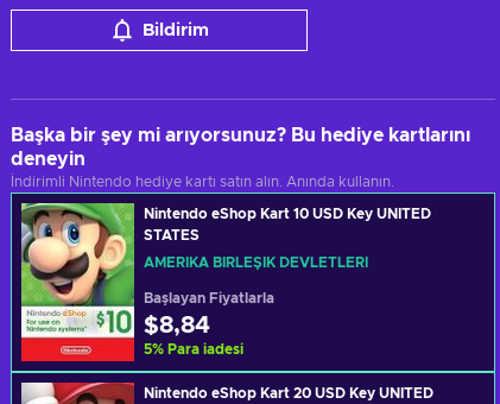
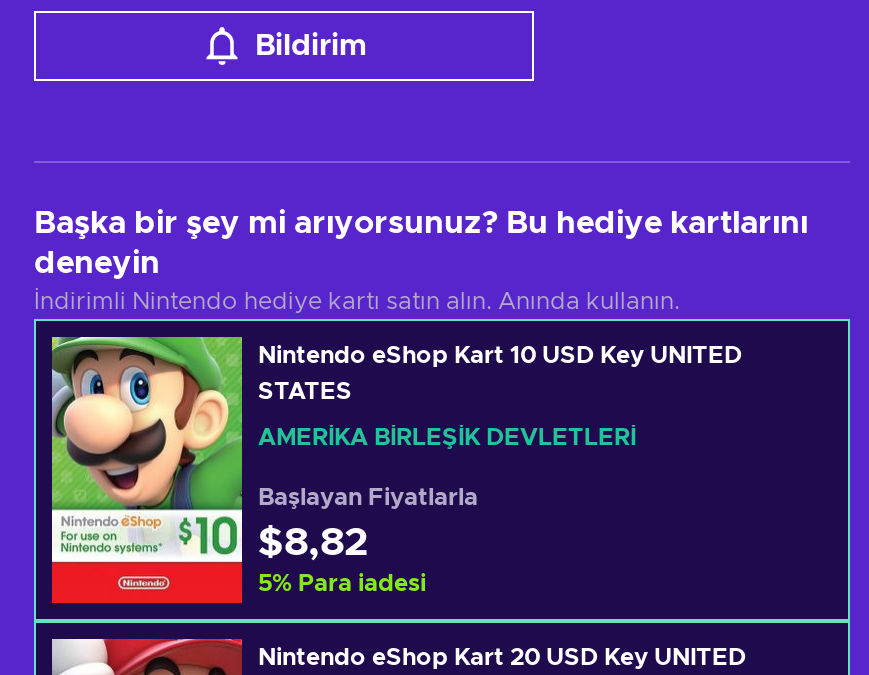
- $8,84
+ $8,82
